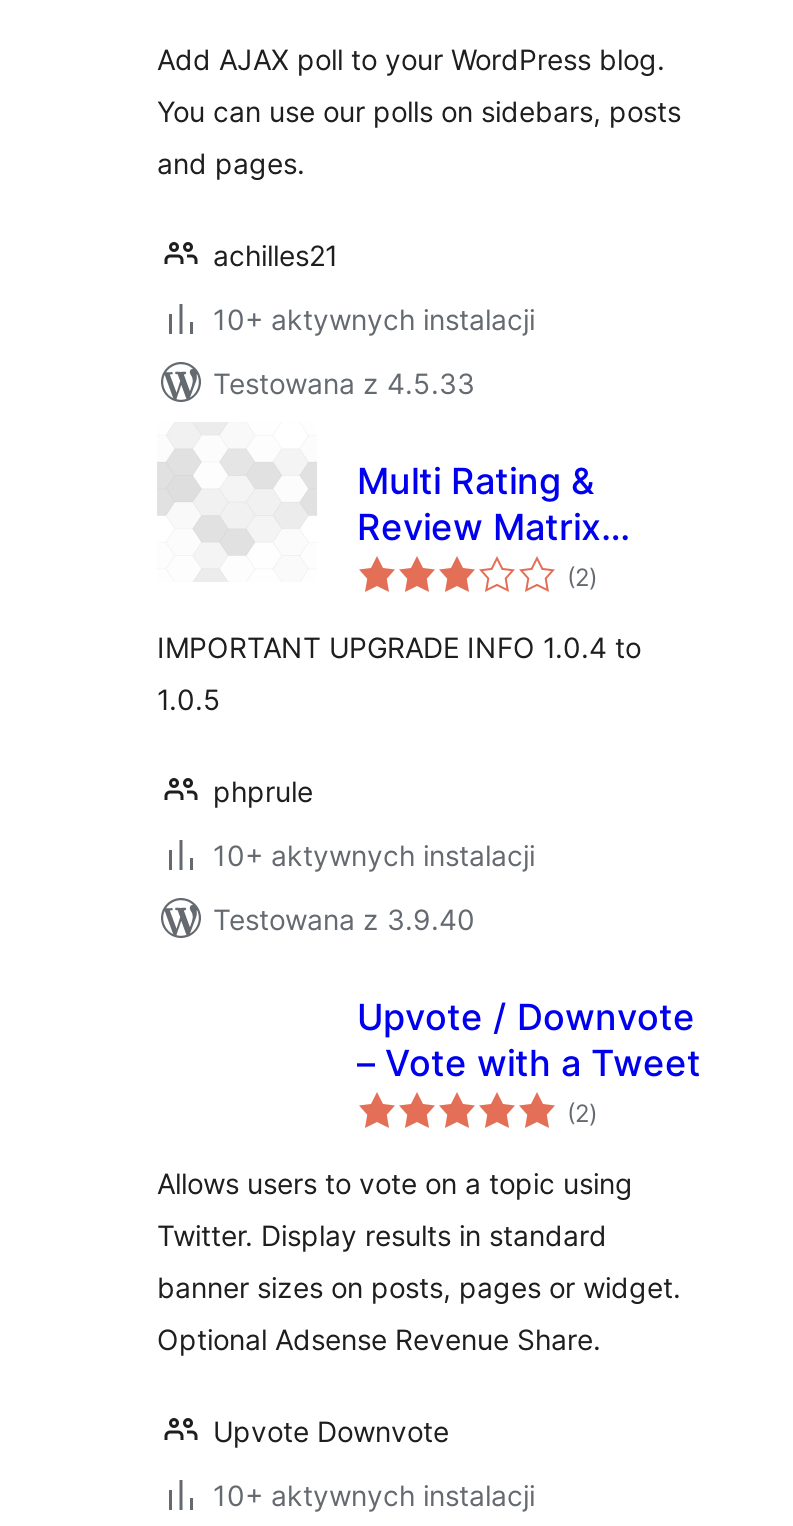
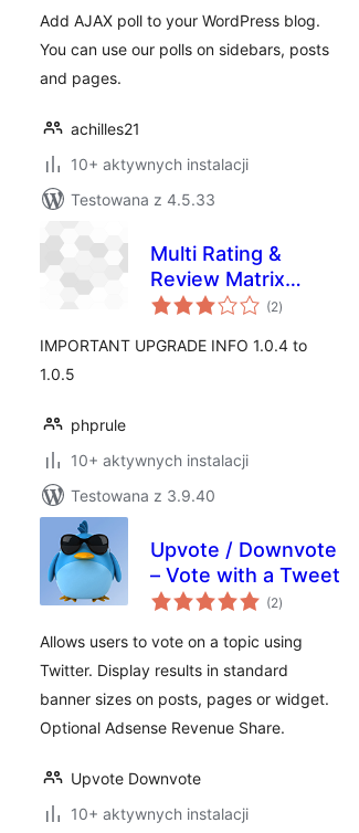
+ [image]
